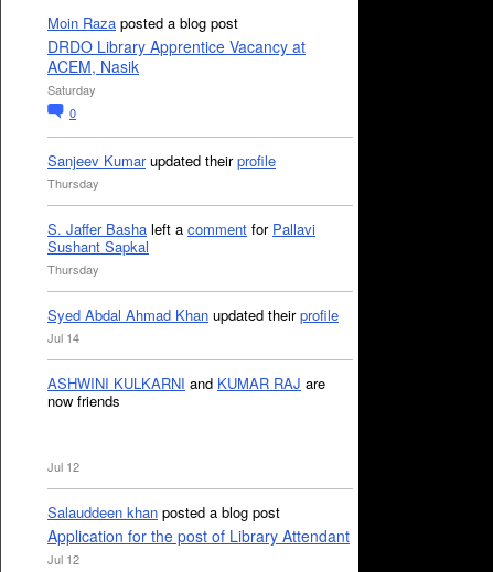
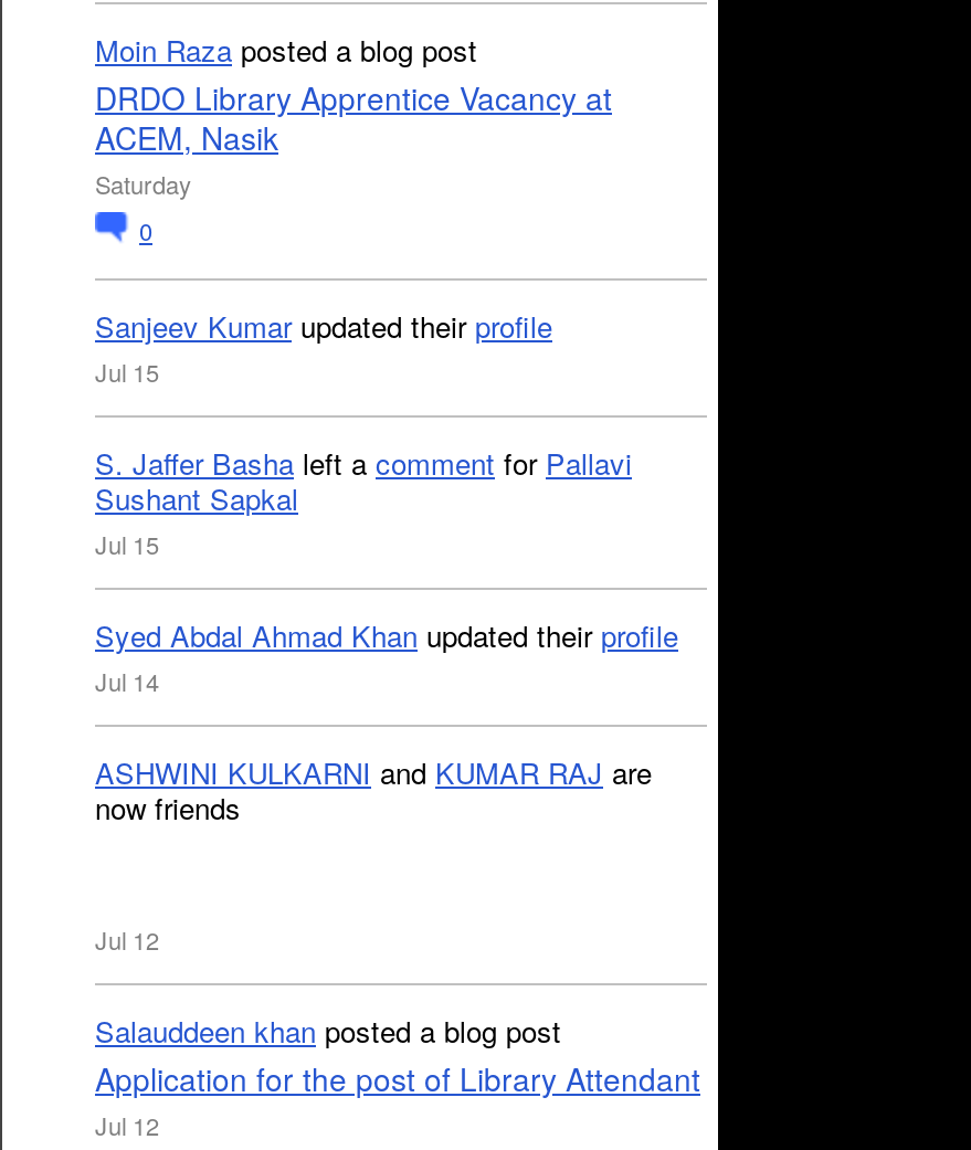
- Thursday
+ Jul 15

- Thursday
+ Jul 15
